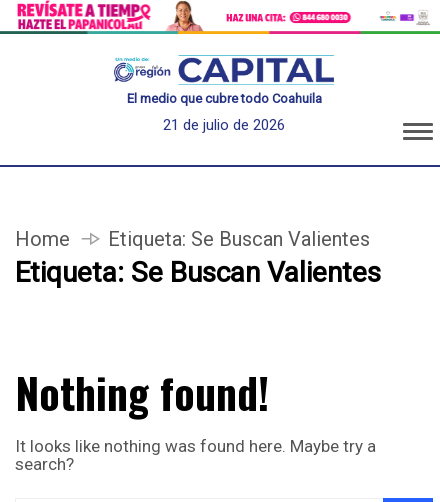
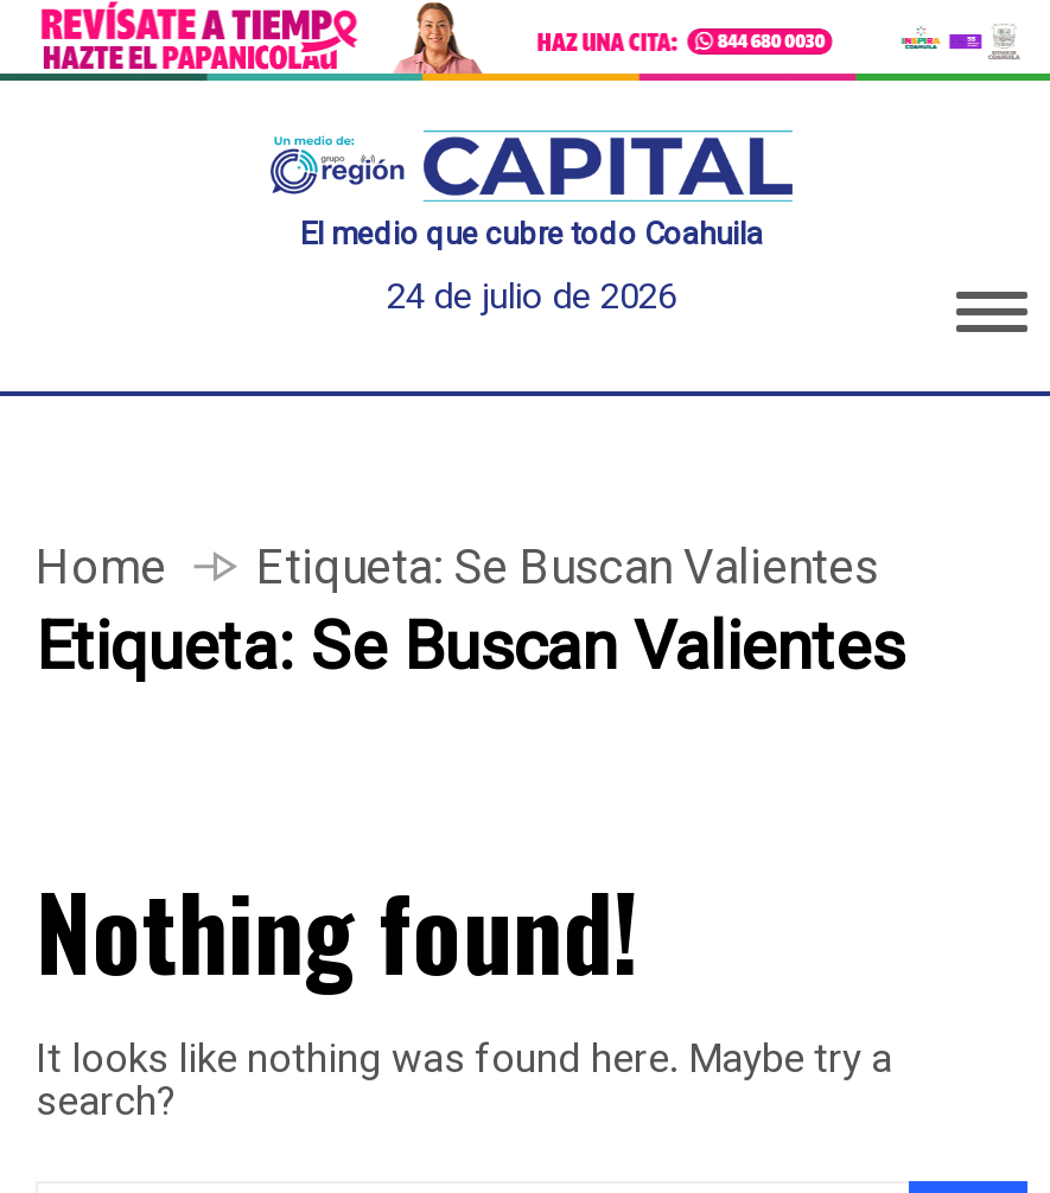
- 21 de julio de 2026
+ 24 de julio de 2026
